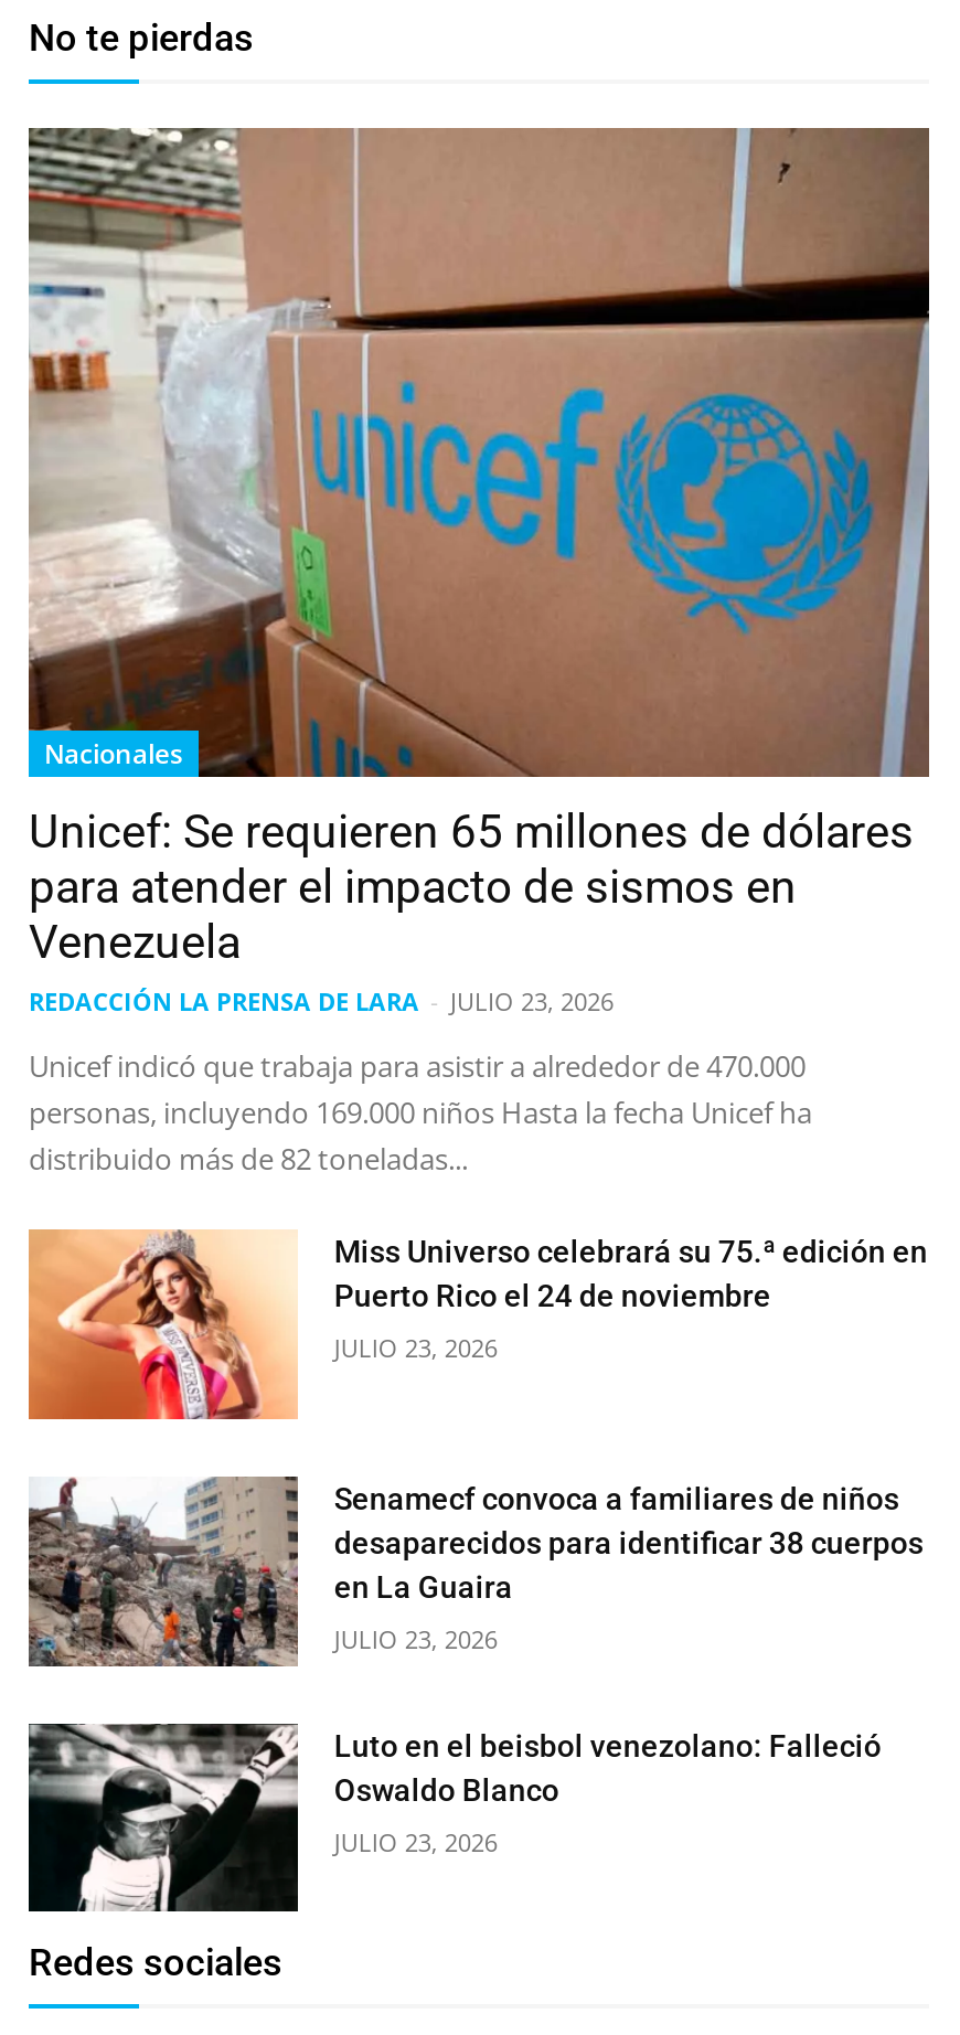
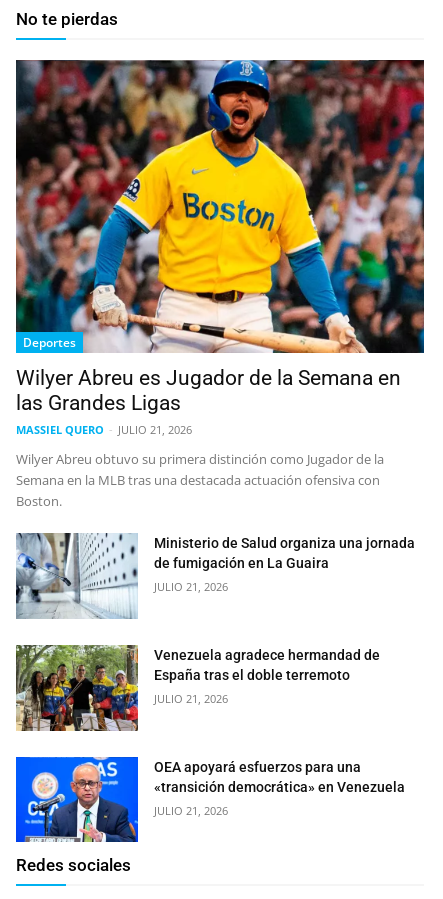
- [image]
- Nacionales
+ [image]
+ Deportes

- Unicef: Se requieren 65 millones de dólares
- para atender el impacto de sismos en
- Venezuela
- REDACCIÓN LA PRENSA DE LARA - JULIO 23, 2026
+ Wilyer Abreu es Jugador de la Semana en
+ las Grandes Ligas
+ MASSIEL QUERO - JULIO 21, 2026

- Unicef indicó que trabaja para asistir a alrededor de 470.000
- personas, incluyendo 169.000 niños Hasta la fecha Unicef ha
- distribuido más de 82 toneladas...
+ Wilyer Abreu obtuvo su primera distinción como Jugador de la
+ Semana en la MLB tras una destacada actuación ofensiva con
+ Boston.

- [image]
- Miss Universo celebrará su 75.ª edición en
- Puerto Rico el 24 de noviembre
+ [image]
+ Ministerio de Salud organiza una jornada
+ de fumigación en La Guaira

- JULIO 23, 2026
+ JULIO 21, 2026

- [image]
- Senamecf convoca a familiares de niños
- desaparecidos para identificar 38 cuerpos
- en La Guaira
+ [image]
+ Venezuela agradece hermandad de
+ España tras el doble terremoto

- JULIO 23, 2026
+ JULIO 21, 2026

- [image]
- Luto en el beisbol venezolano: Falleció
- Oswaldo Blanco
+ [image]
+ OEA apoyará esfuerzos para una
+ «transición democrática» en Venezuela

- JULIO 23, 2026
+ JULIO 21, 2026
